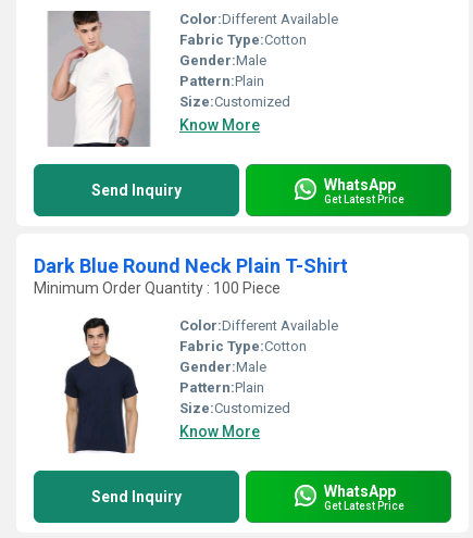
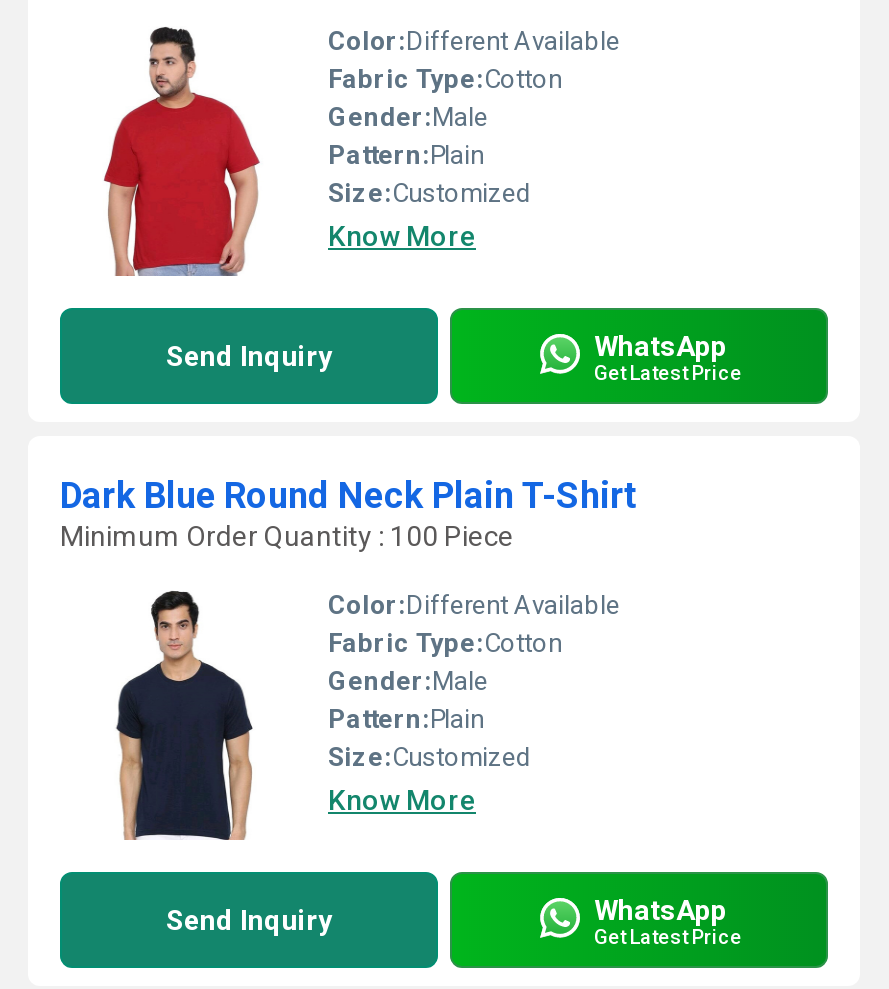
- [image]
+ [image]
